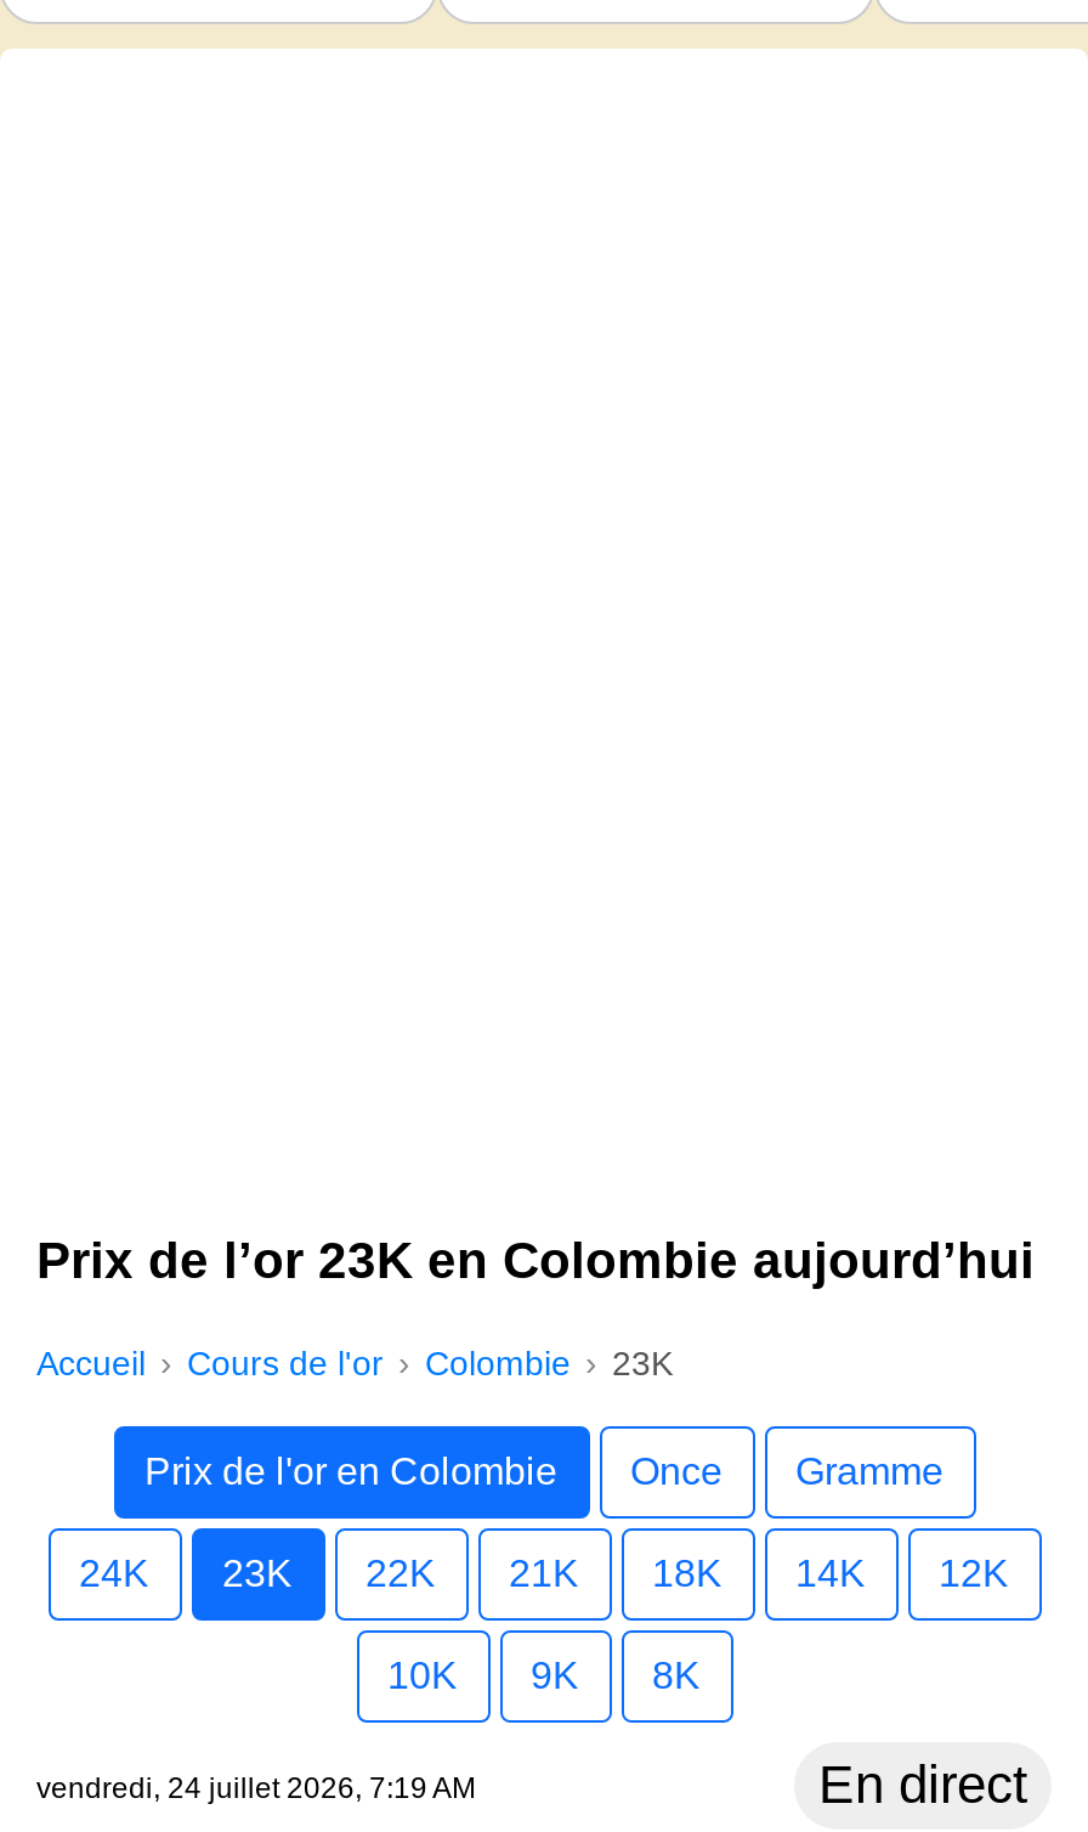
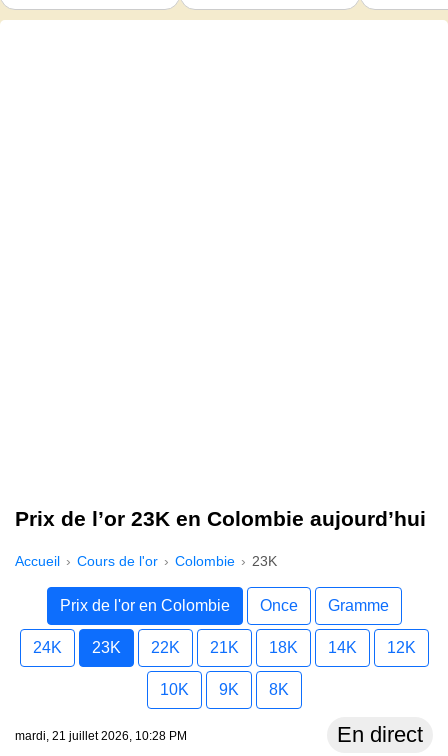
- vendredi, 24 juillet 2026, 7:19 AM
+ mardi, 21 juillet 2026, 10:28 PM
